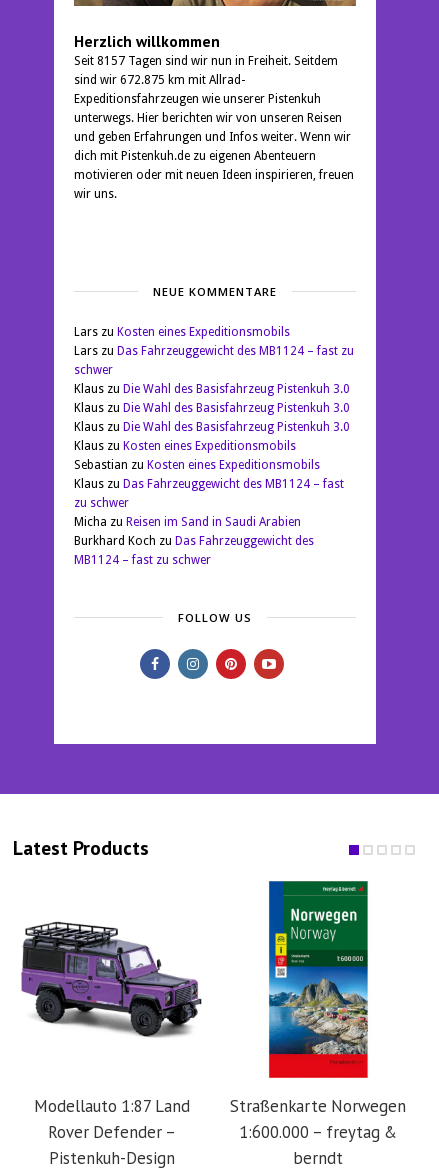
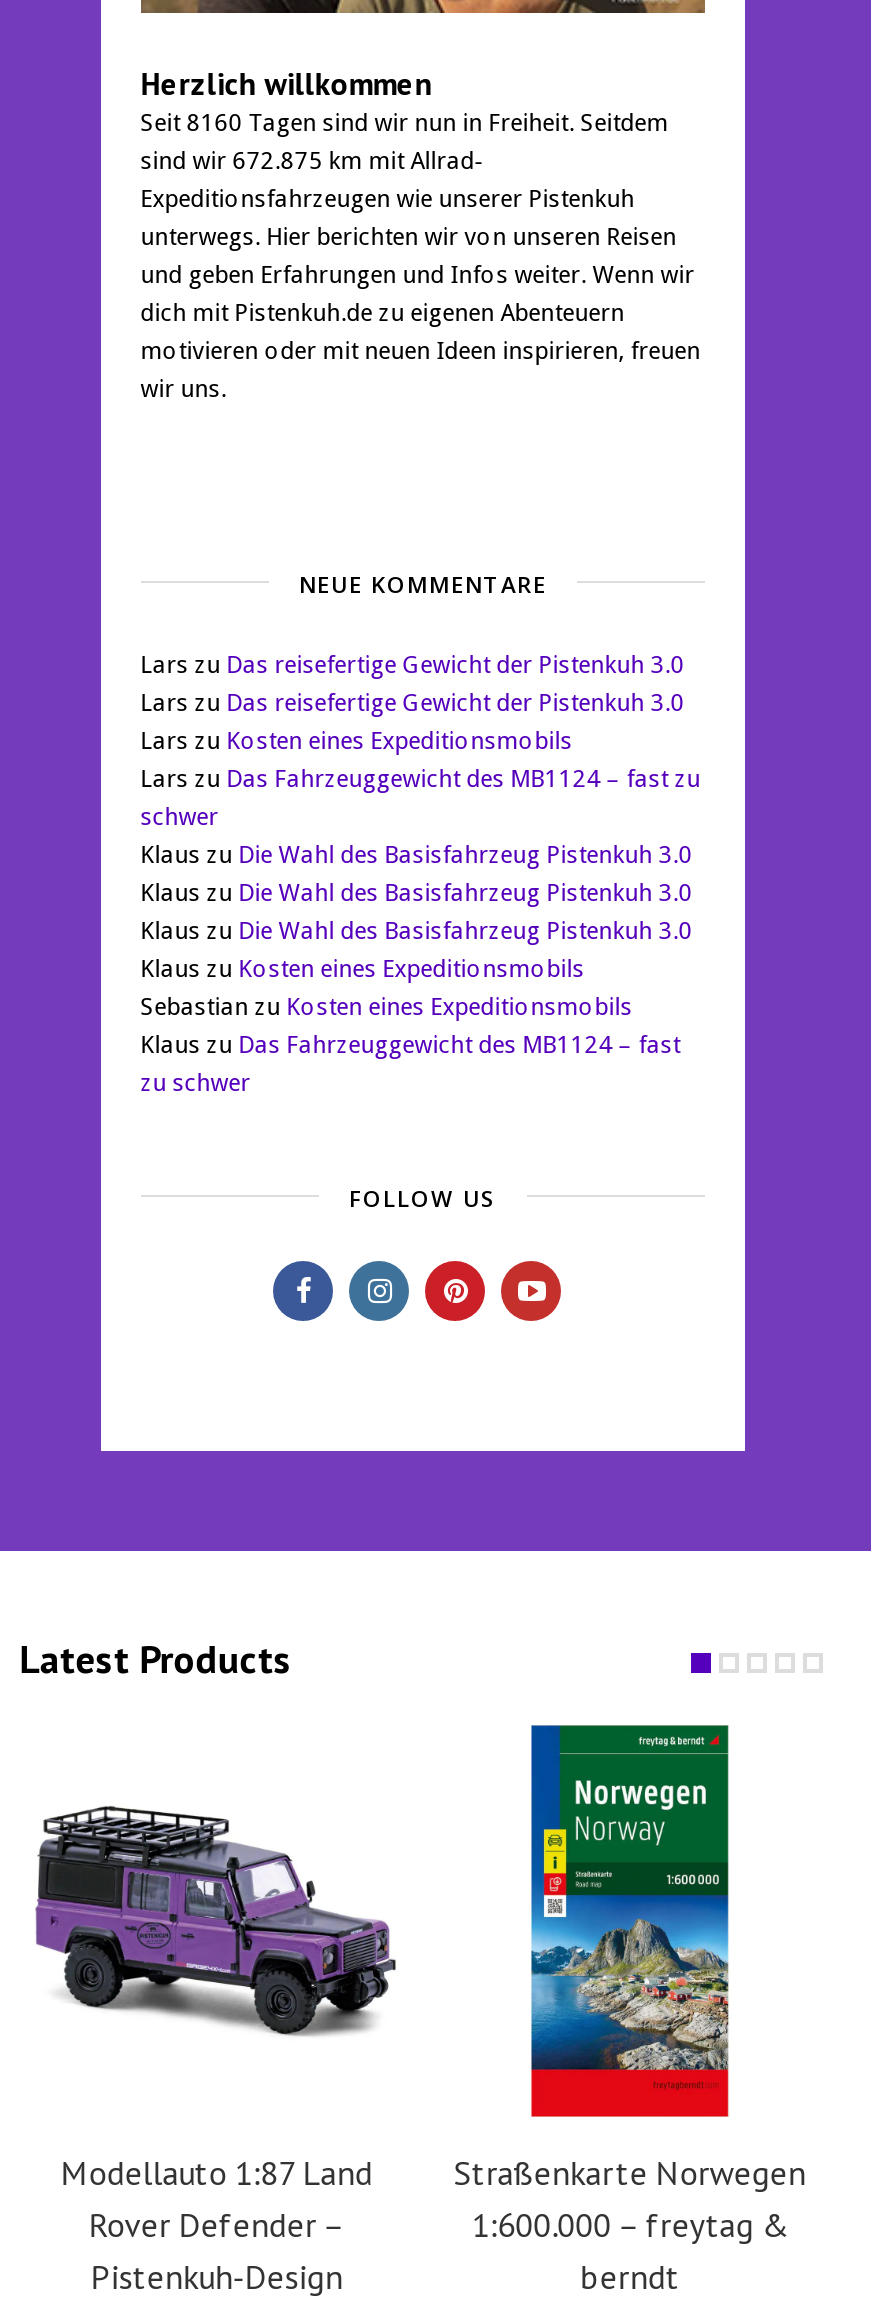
- Seit 8157 Tagen sind wir nun in Freiheit. Seitdem
+ Seit 8160 Tagen sind wir nun in Freiheit. Seitdem

+ Lars zu Das reisefertige Gewicht der Pistenkuh 3.0
+ Lars zu Das reisefertige Gewicht der Pistenkuh 3.0

moved down: Lars zu Kosten eines Expeditionsmobils | Lars zu Das Fahrzeuggewicht des MB1124 – fast zu | schwer | ... | Klaus zu Das Fahrzeuggewicht des MB1124 – fast | zu schwer

- Micha zu Reisen im Sand in Saudi Arabien
- Burkhard Koch zu Das Fahrzeuggewicht des
- MB1124 – fast zu schwer
